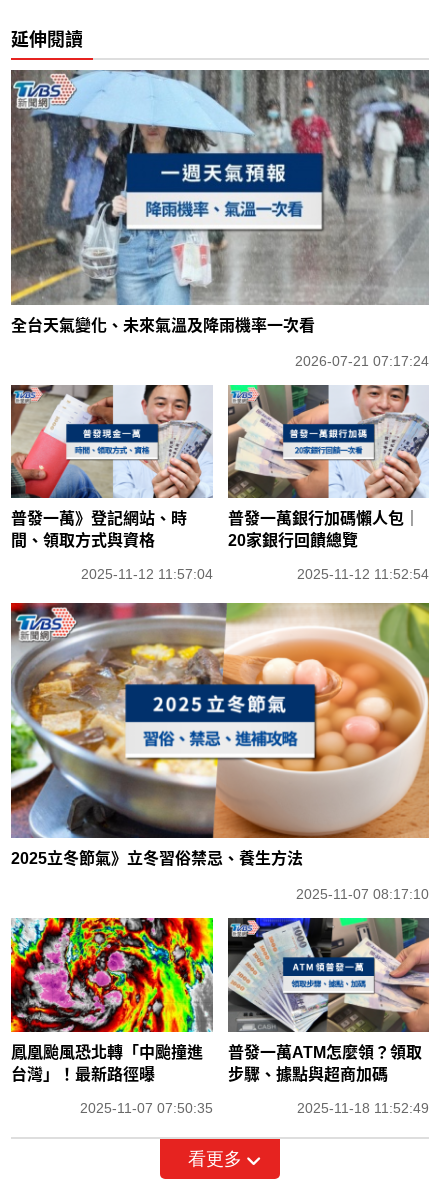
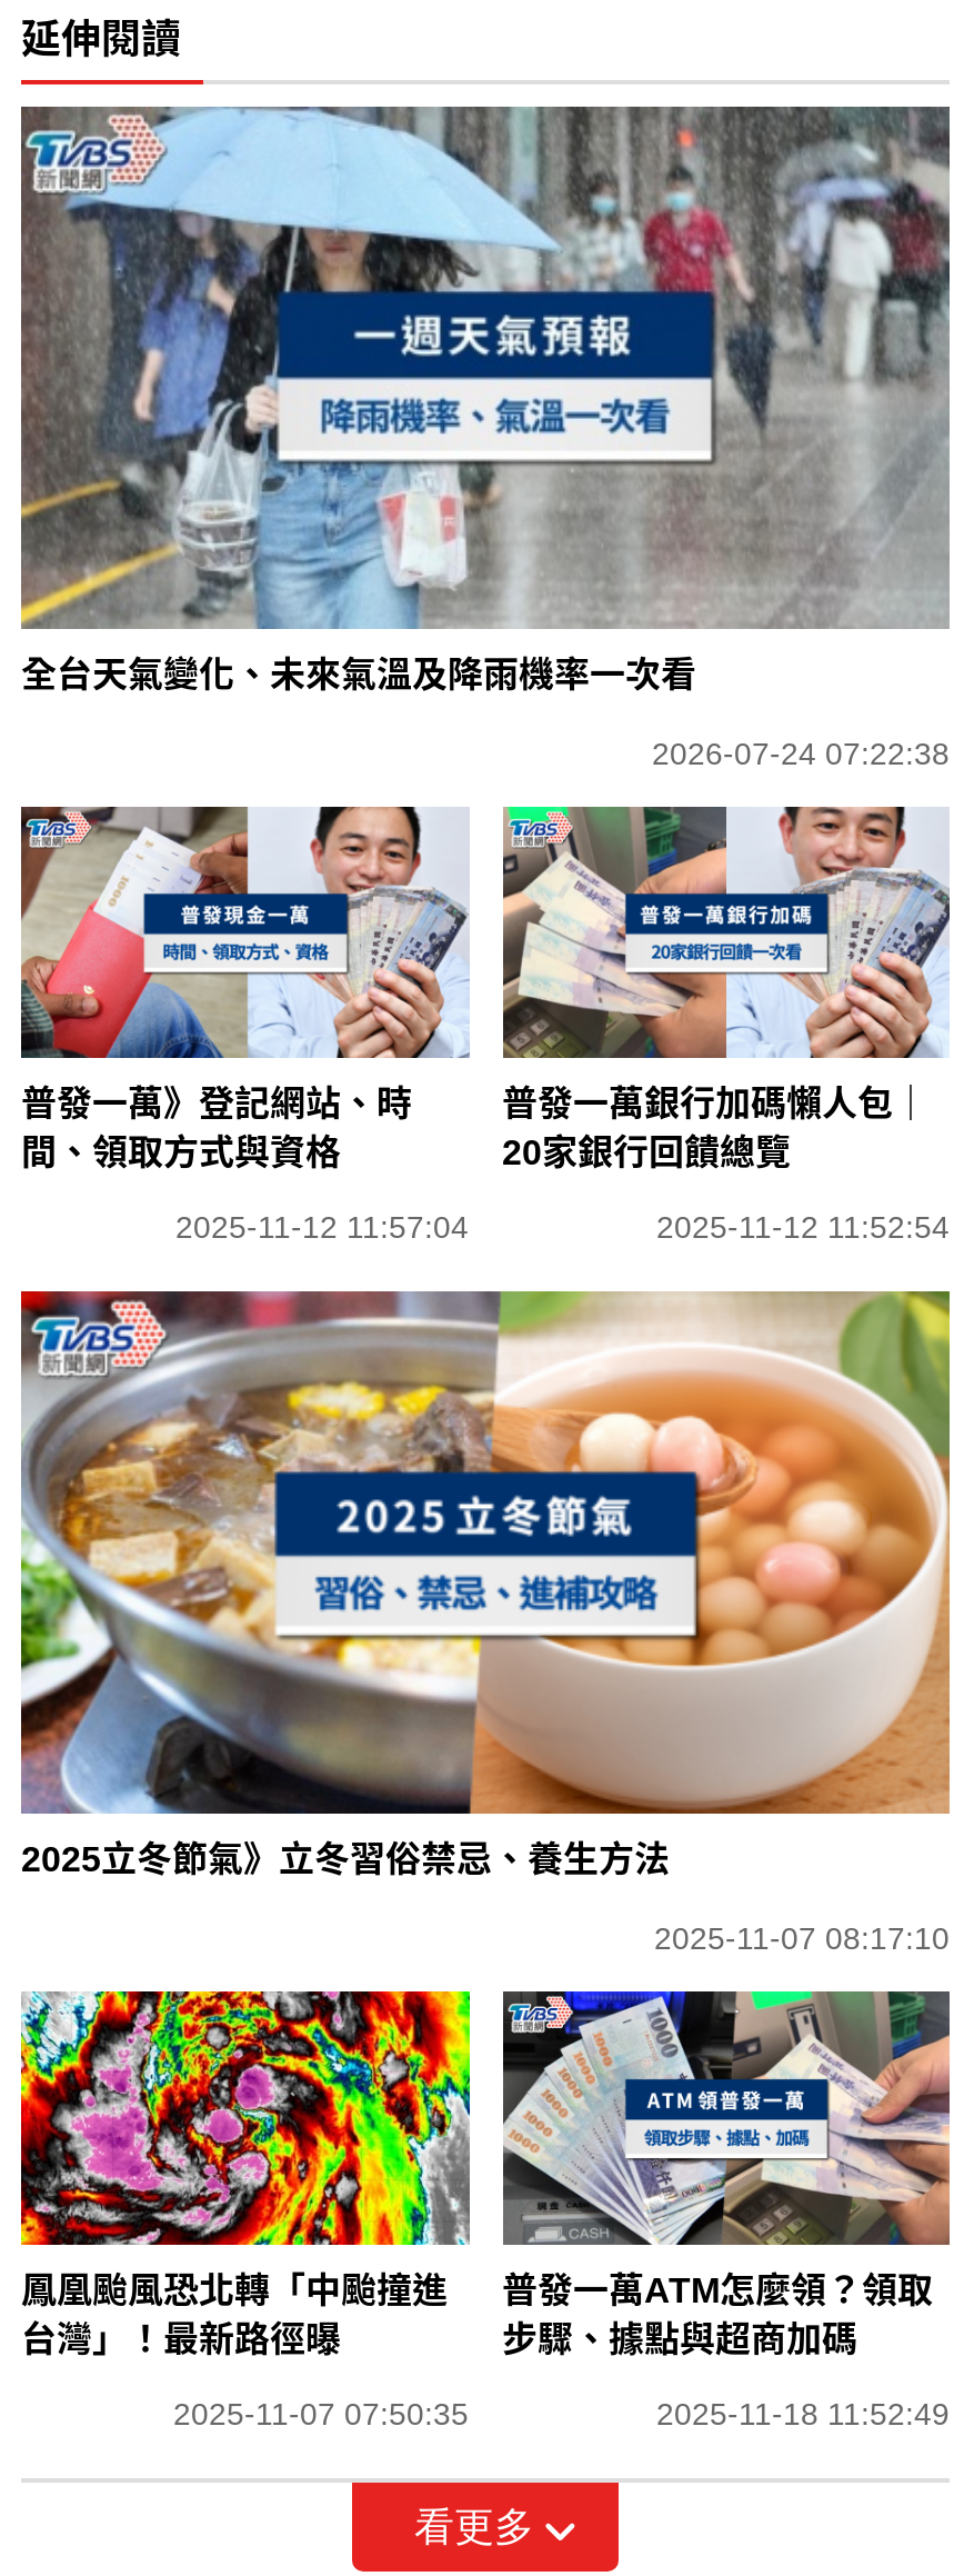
- 2026-07-21 07:17:24
+ 2026-07-24 07:22:38
